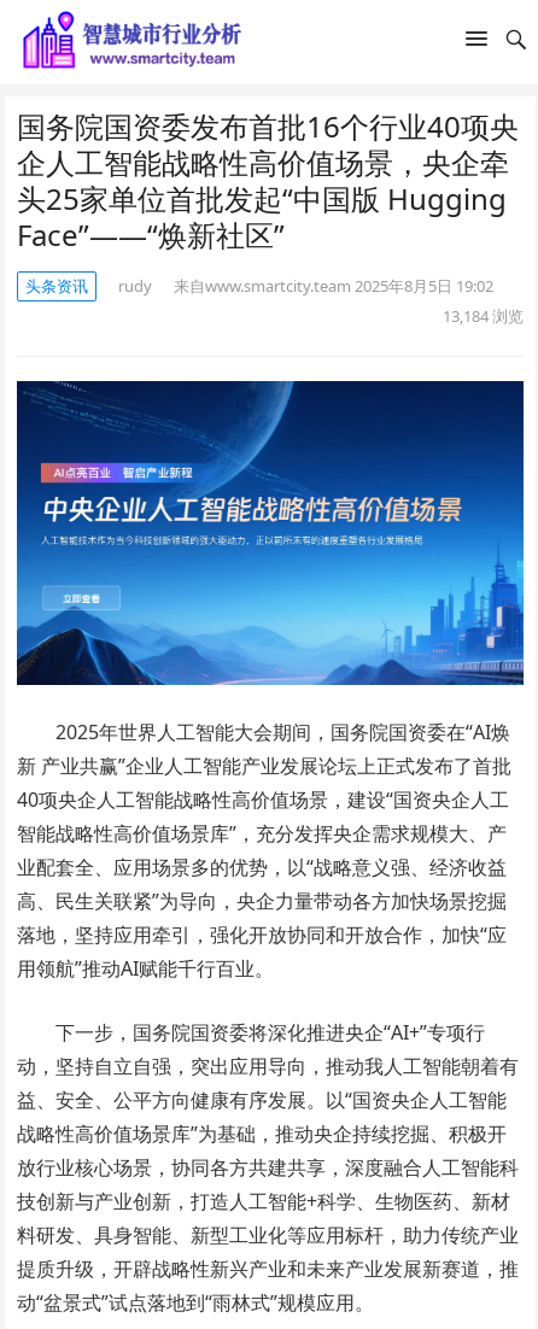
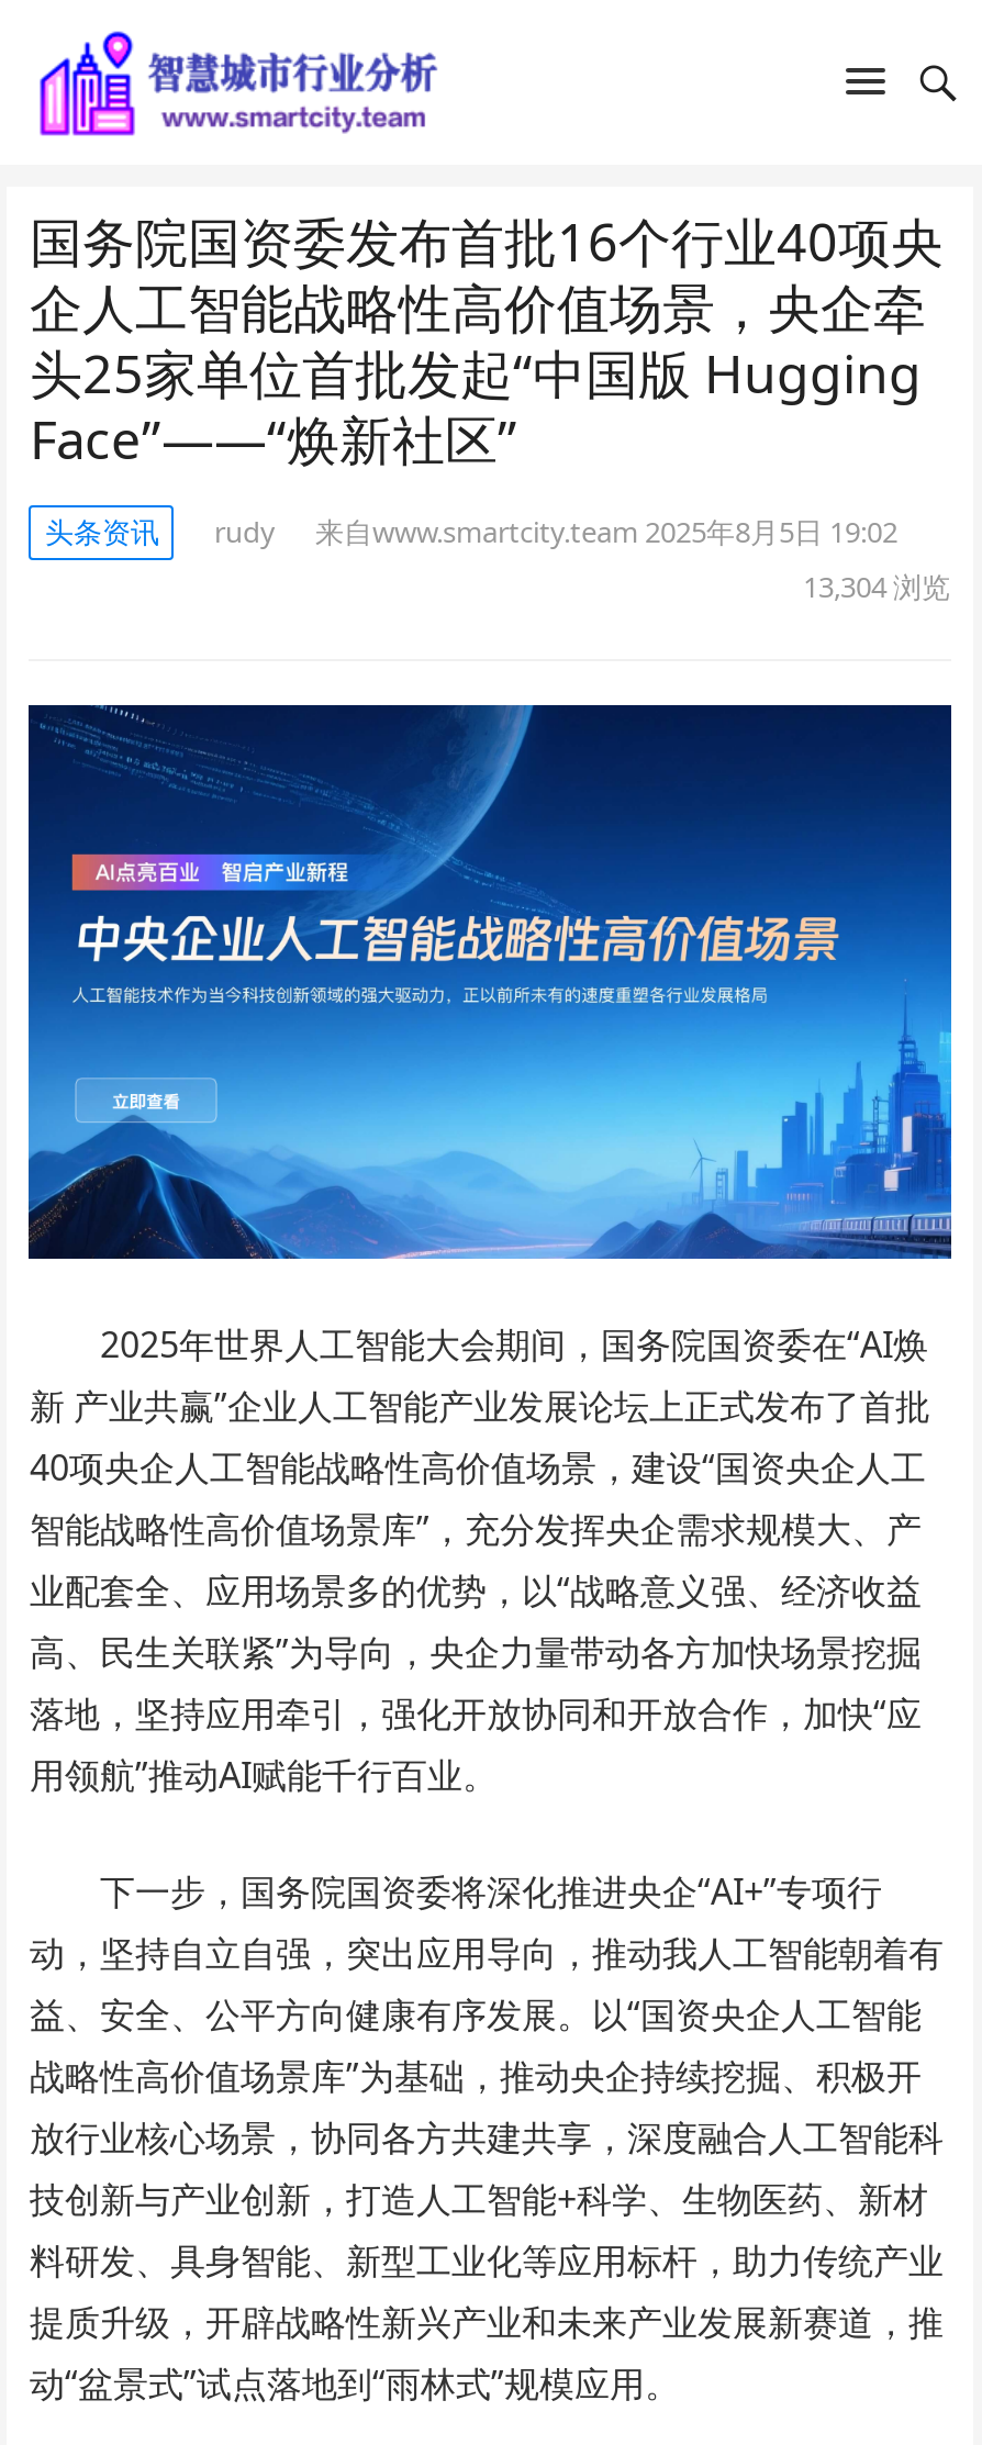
- 13,184浏览
+ 13,304浏览
